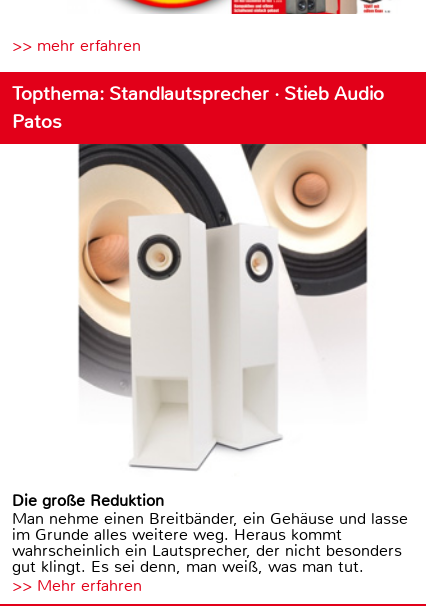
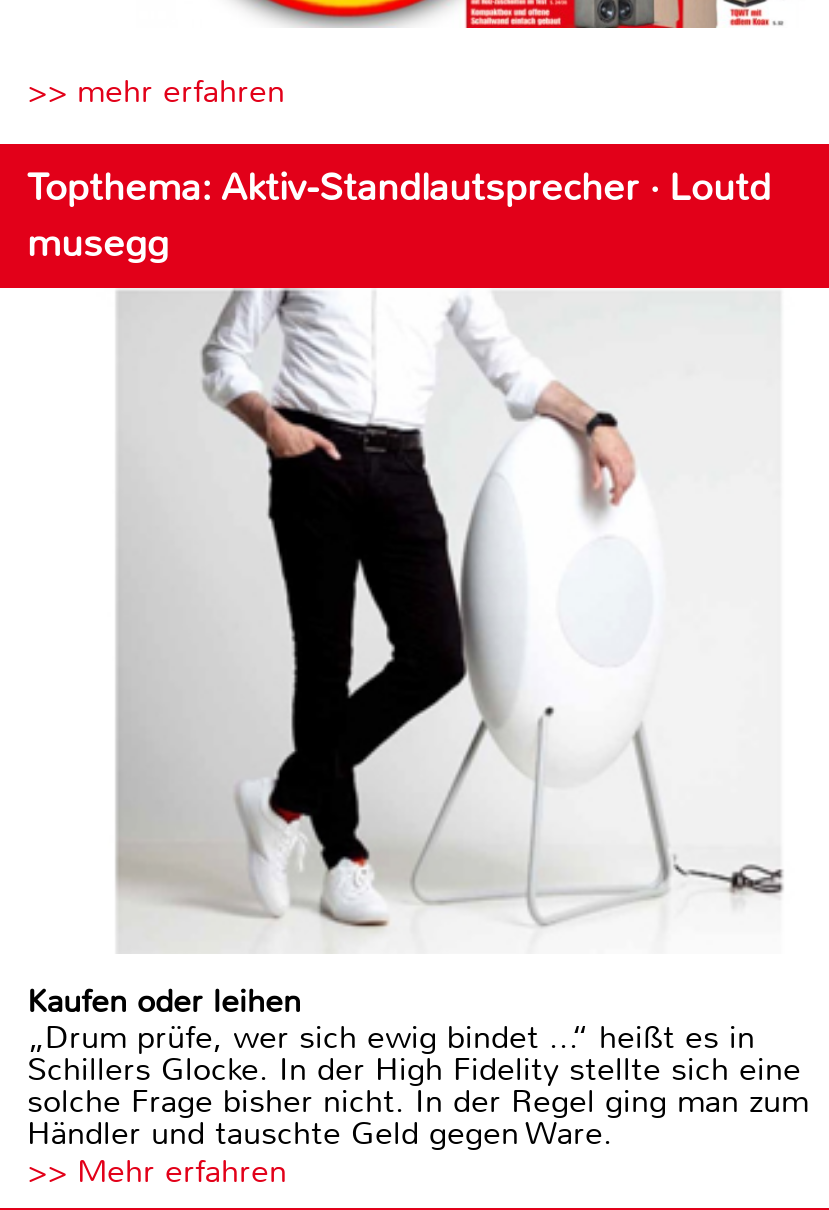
- Topthema: Standlautsprecher · Stieb Audio
- Patos
+ Topthema: Aktiv-Standlautsprecher · Loutd
+ musegg

- [image]
- Die große Reduktion
- Man nehme einen Breitbänder, ein Gehäuse und lasse
- im Grunde alles weitere weg. Heraus kommt
- wahrscheinlich ein Lautsprecher, der nicht besonders
- gut klingt. Es sei denn, man weiß, was man tut.
+ [image]
+ Kaufen oder leihen
+ „Drum prüfe, wer sich ewig bindet ...“ heißt es in
+ Schillers Glocke. In der High Fidelity stellte sich eine
+ solche Frage bisher nicht. In der Regel ging man zum
+ Händler und tauschte Geld gegen Ware.
